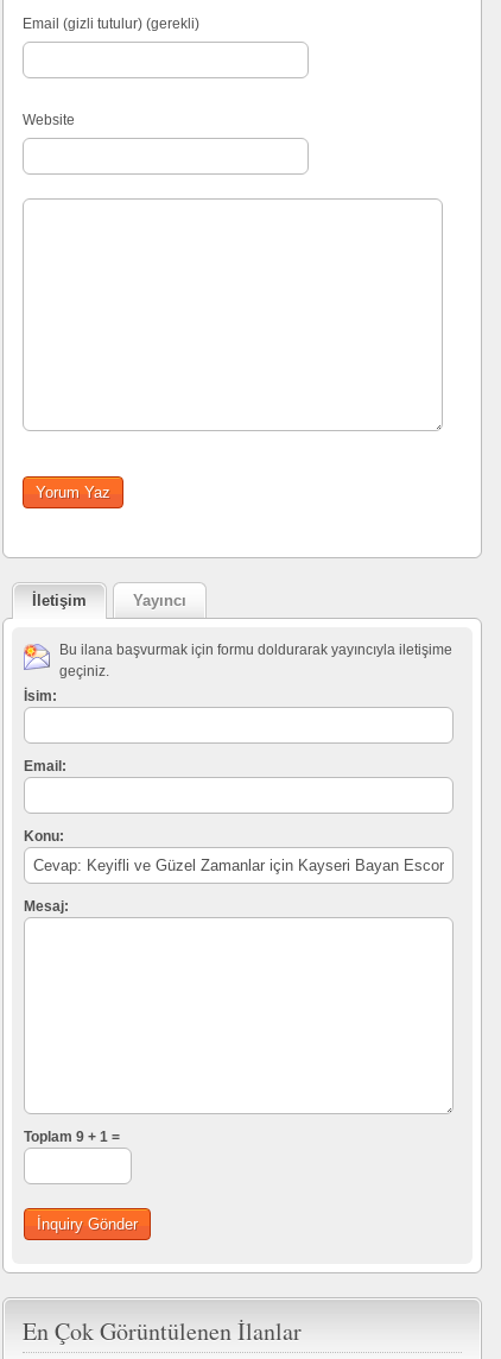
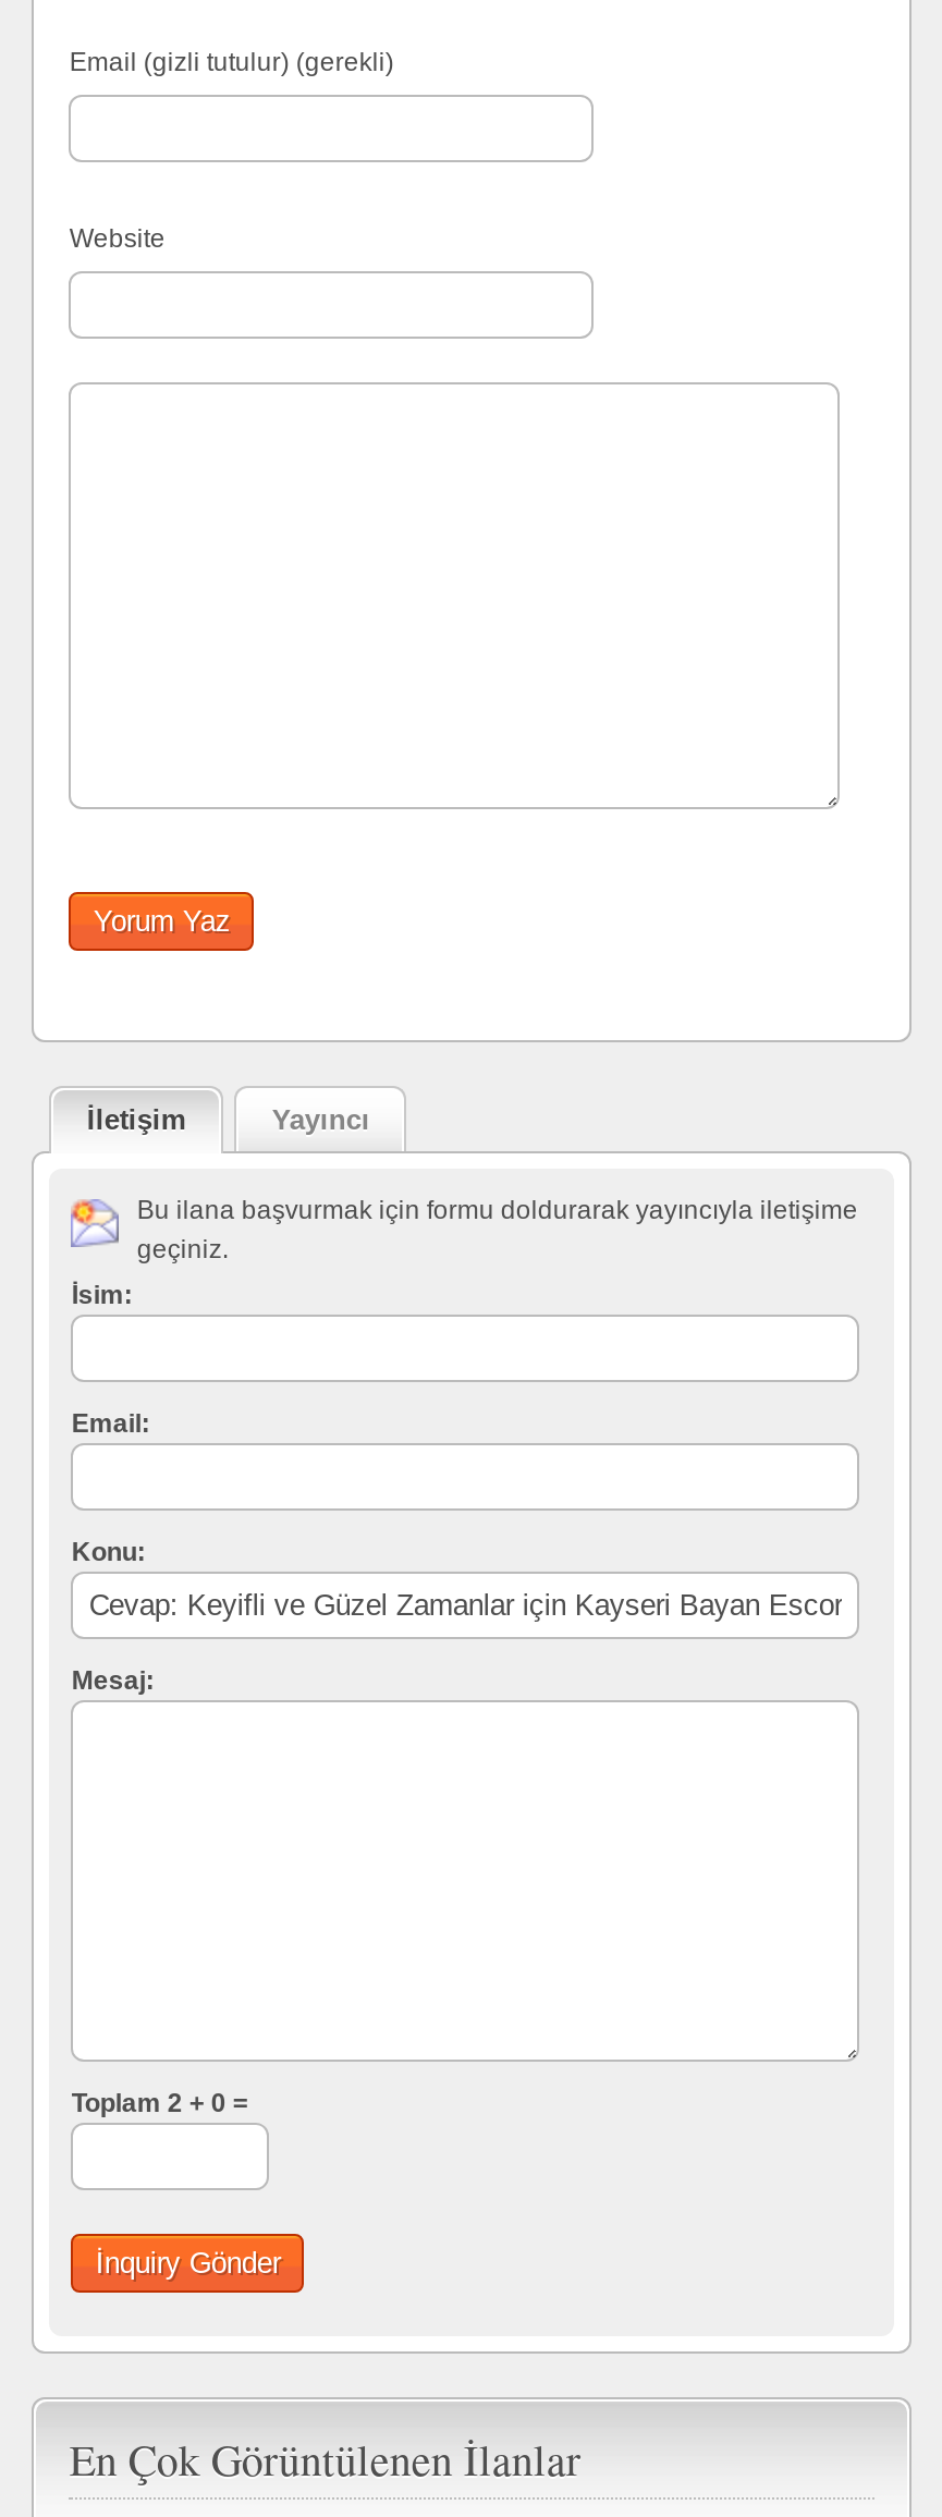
- Toplam 9 + 1 =
+ Toplam 2 + 0 =
